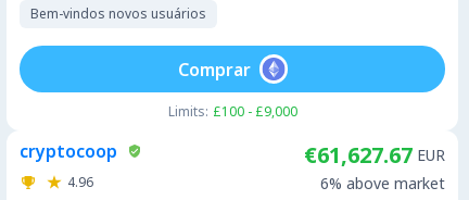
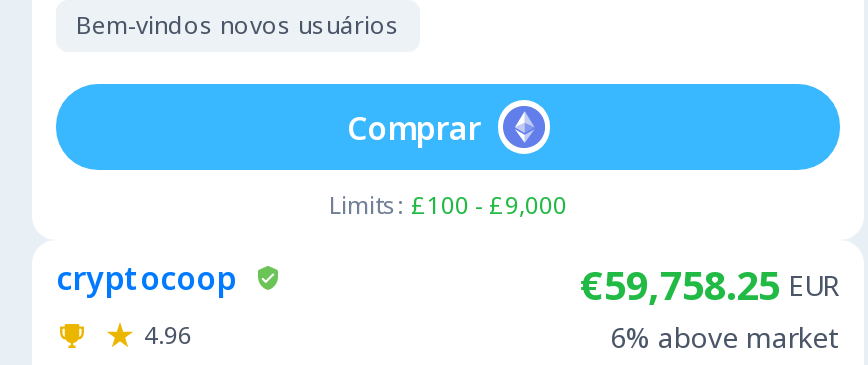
- €61,627.67 EUR
+ €59,758.25 EUR
